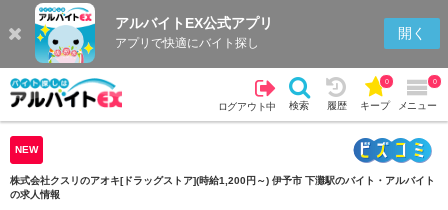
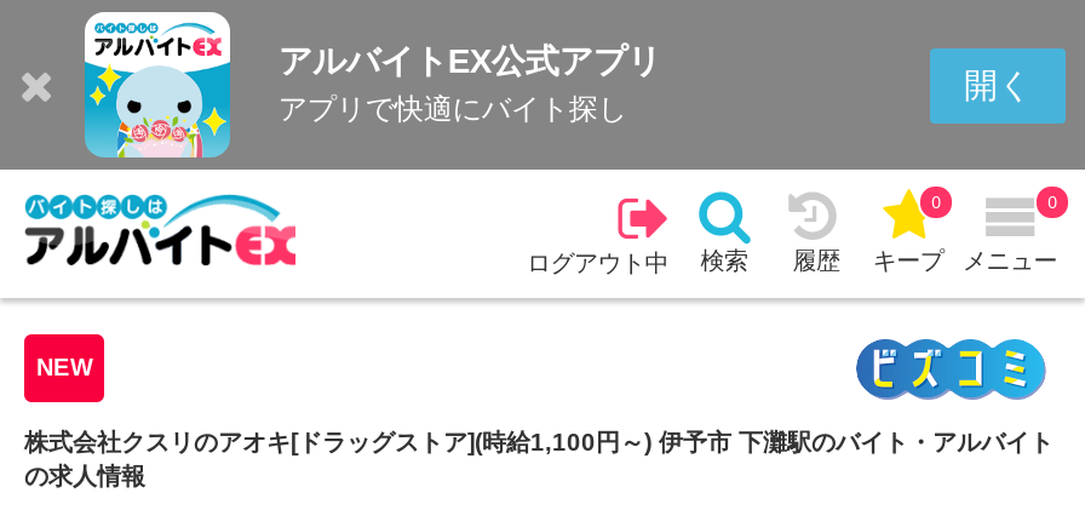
- 株式会社クスリのアオキ[ドラッグストア](時給1,200円～) 伊予市 下灘駅のバイト・アルバイト
+ 株式会社クスリのアオキ[ドラッグストア](時給1,100円～) 伊予市 下灘駅のバイト・アルバイト
